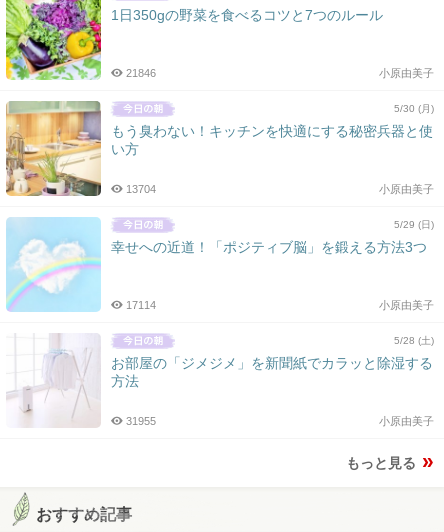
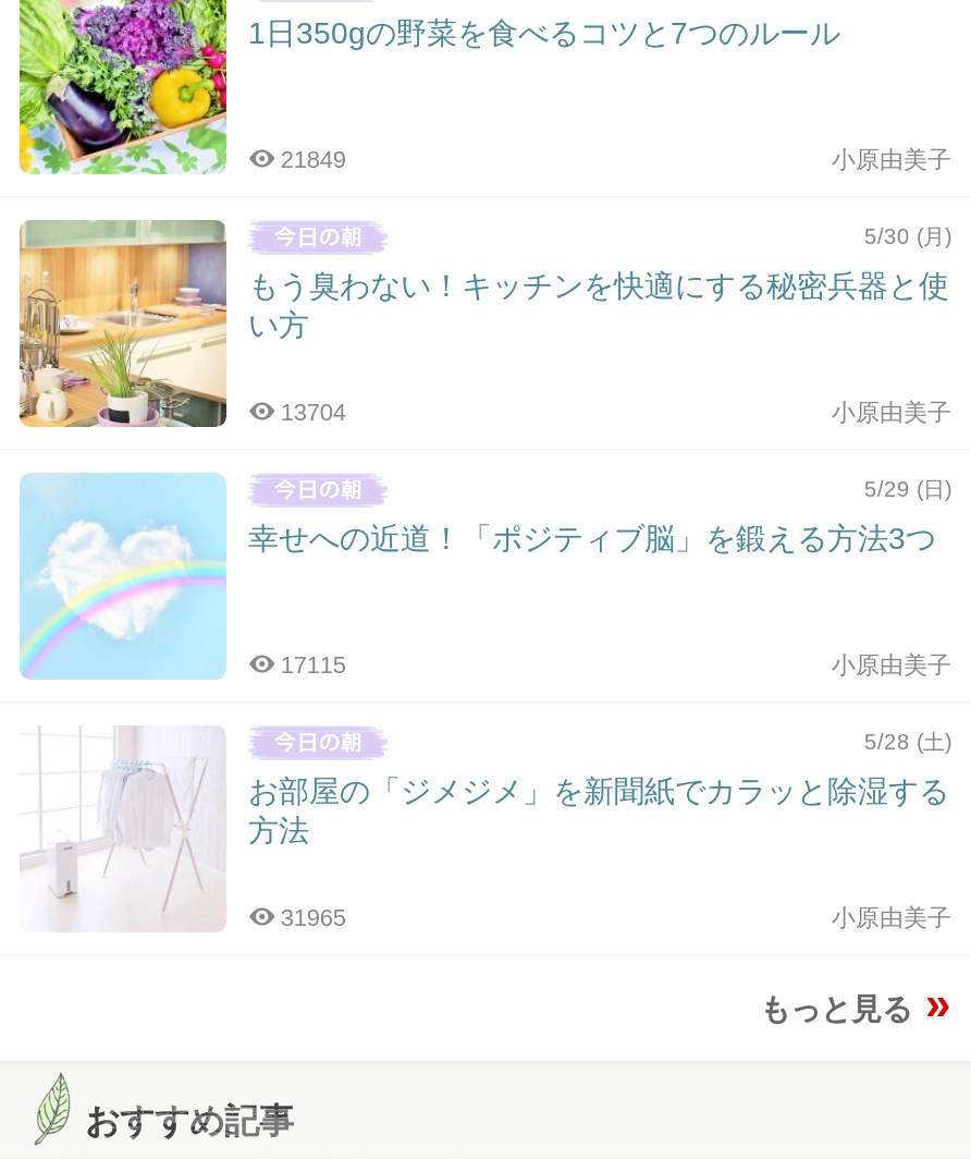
- 21846
+ 21849

- 17114
+ 17115

- 31955
+ 31965
